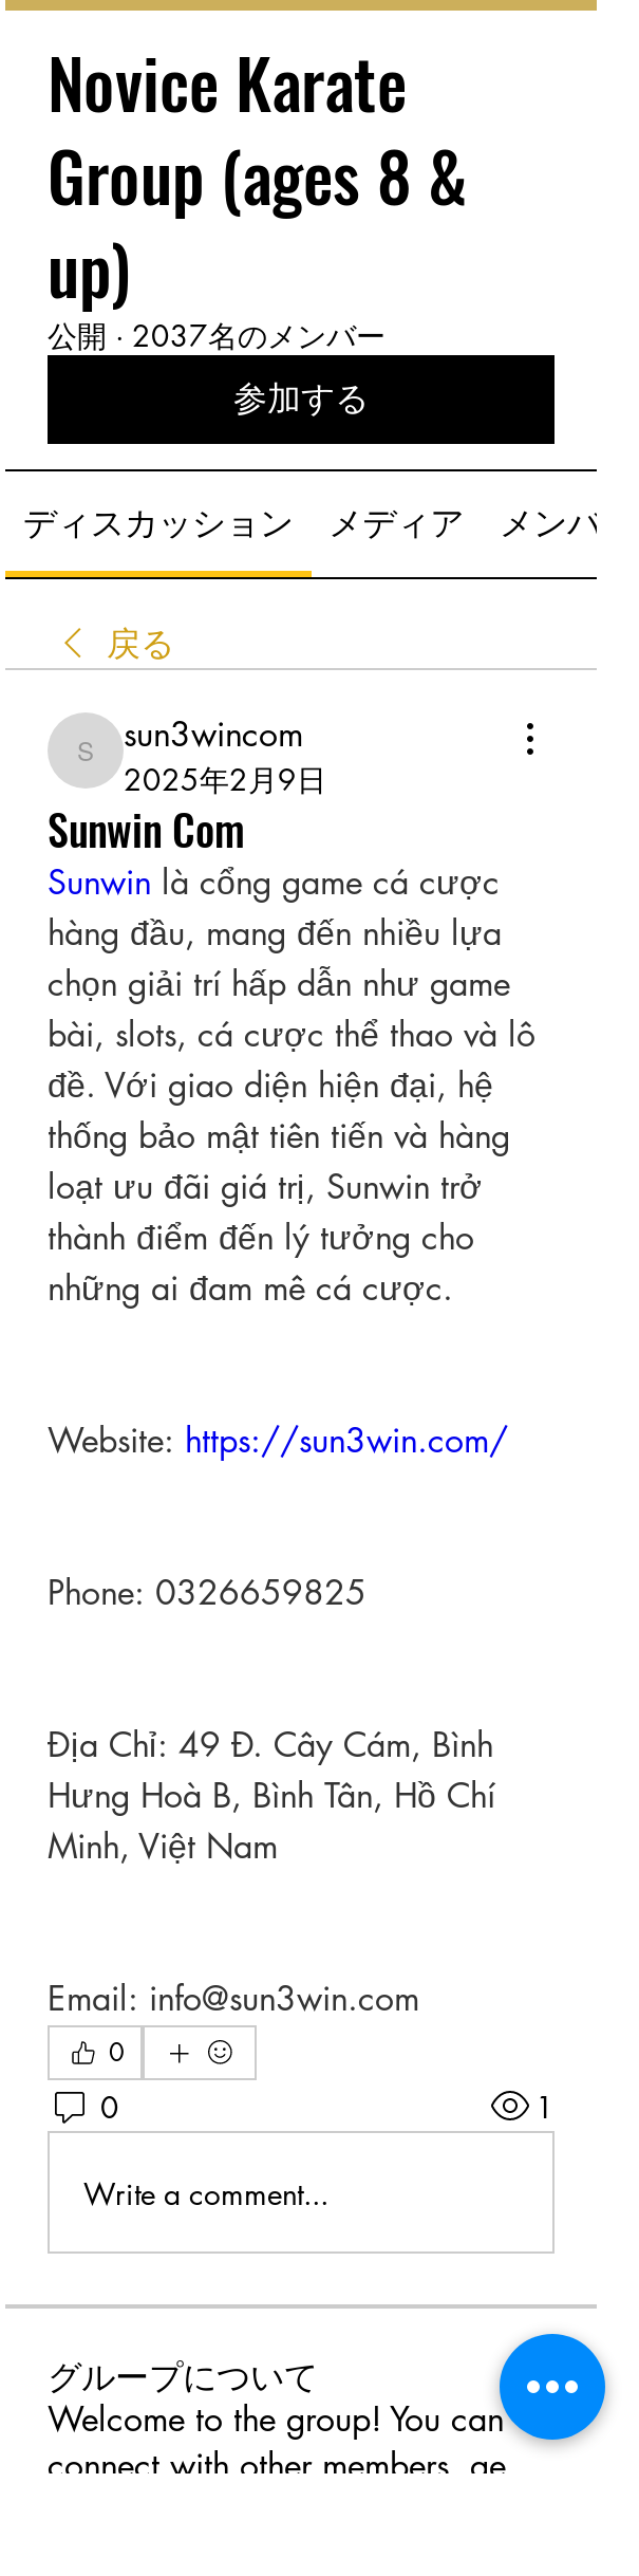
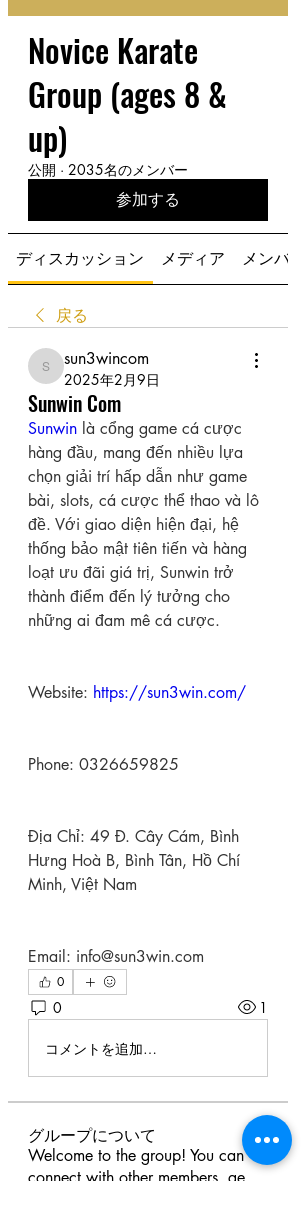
- 公開 · 2037名のメンバー
+ 公開 · 2035名のメンバー

- Write a comment...
+ コメントを追加…
